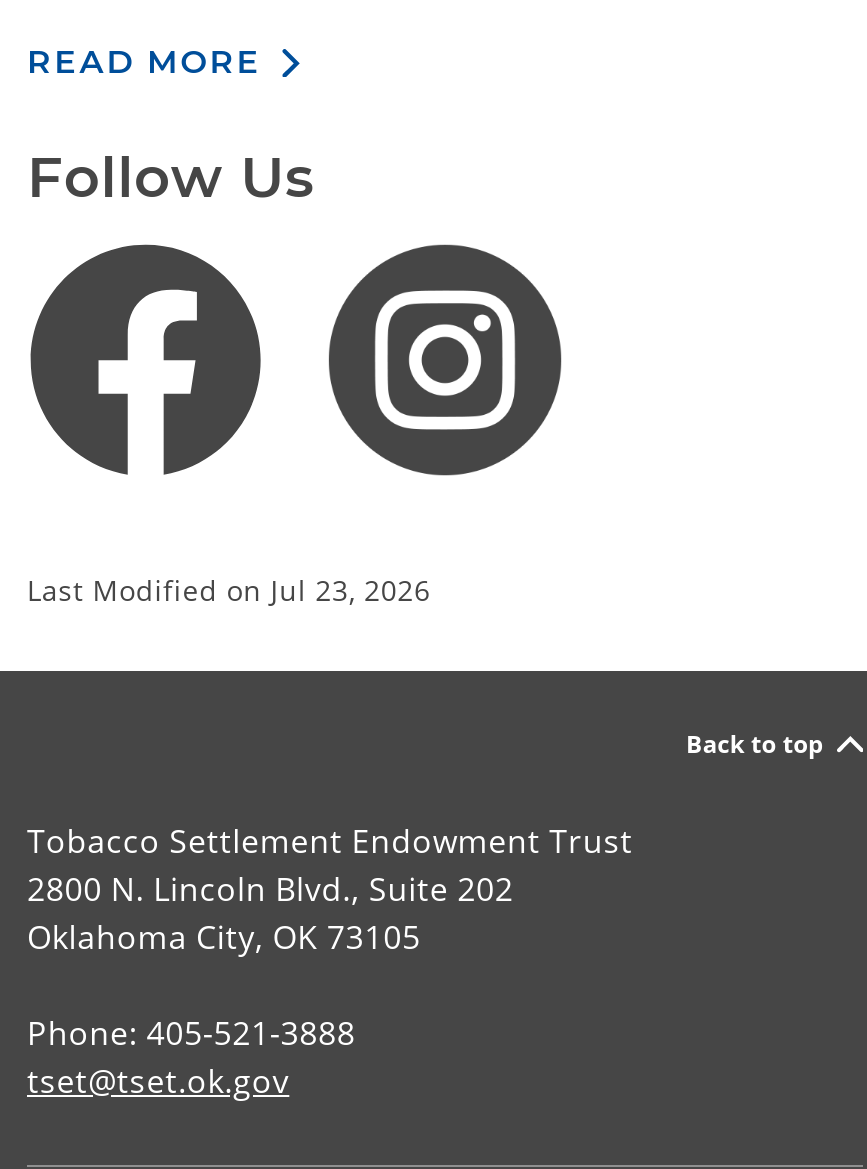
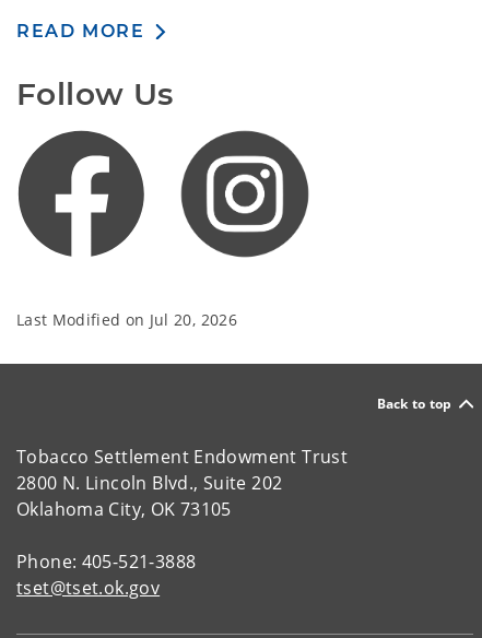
- Last Modified on Jul 23, 2026
+ Last Modified on Jul 20, 2026
